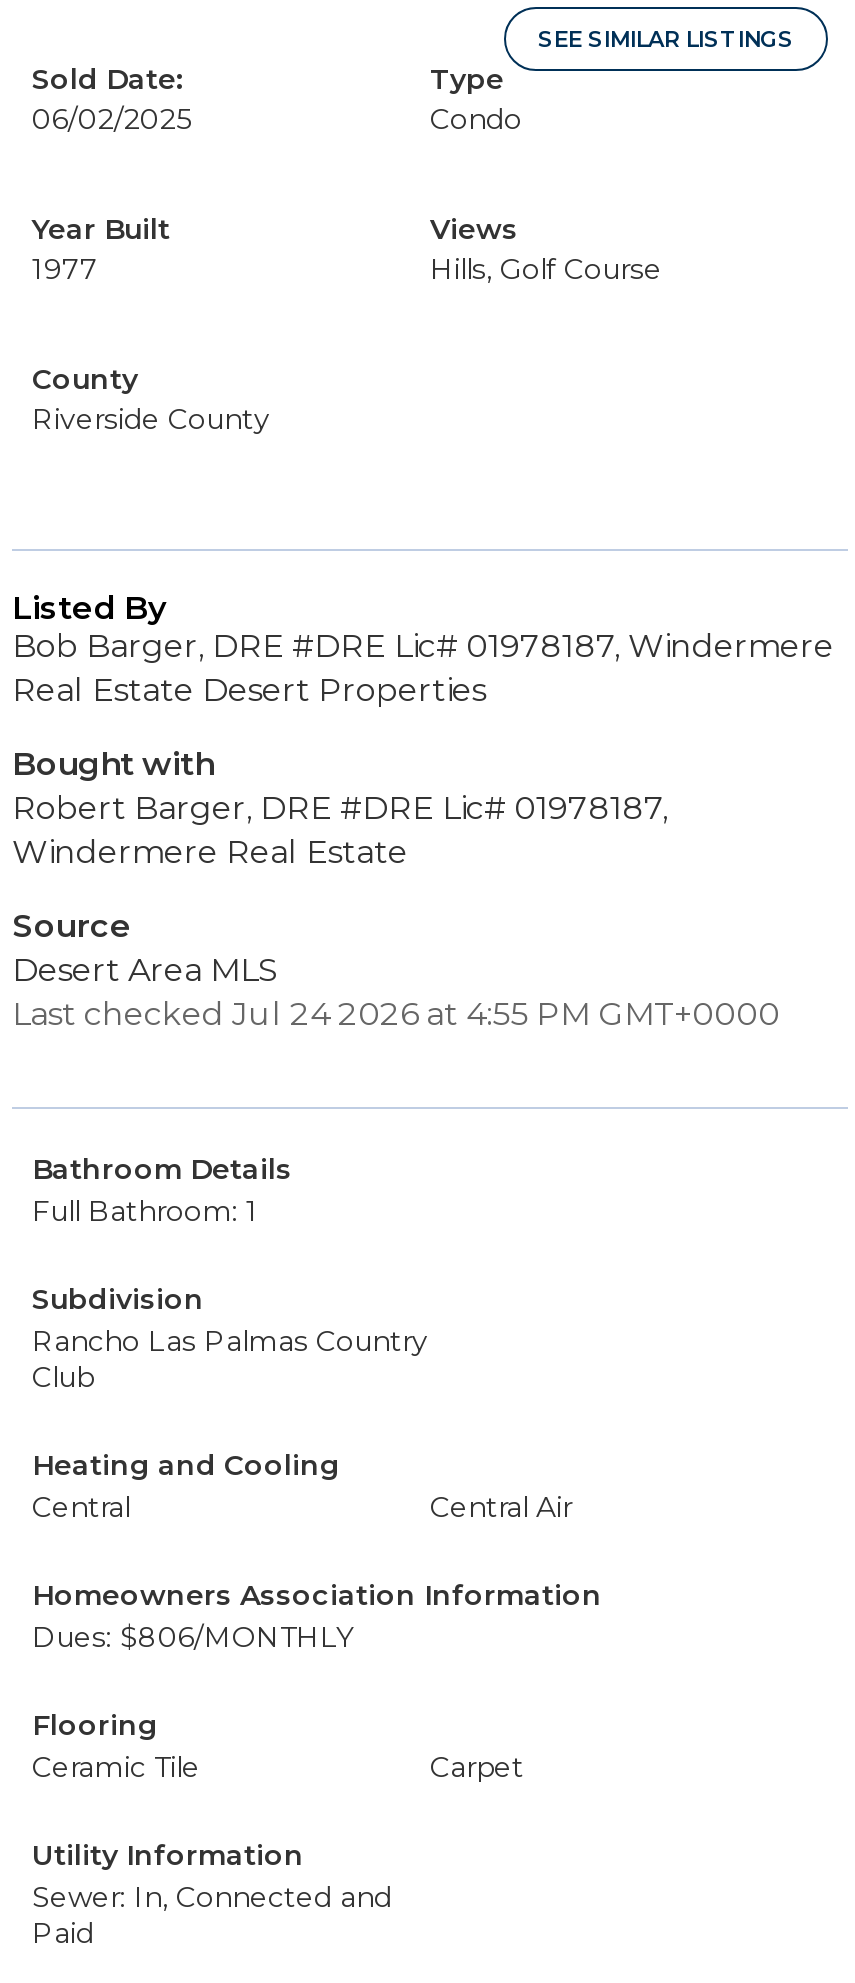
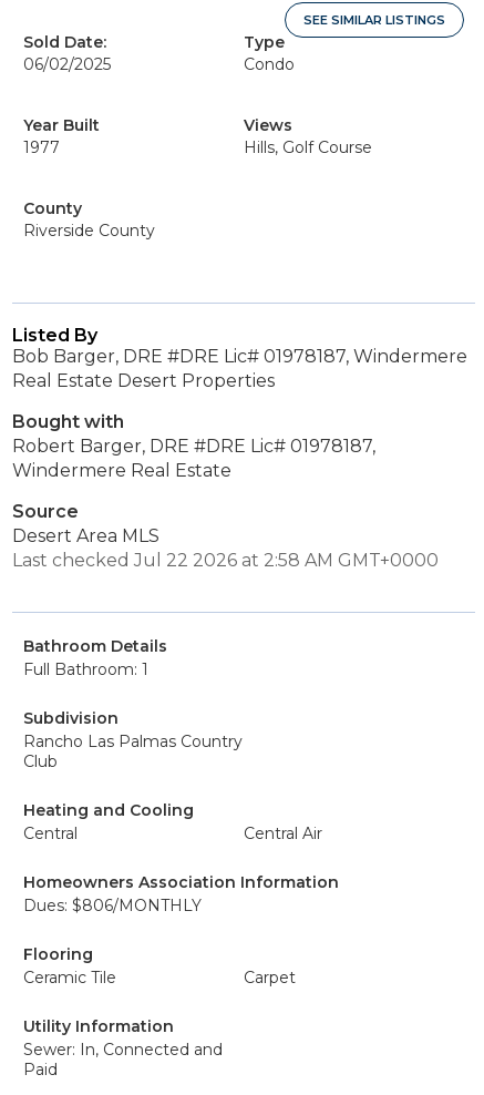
- Last checked Jul 24 2026 at 4:55 PM GMT+0000
+ Last checked Jul 22 2026 at 2:58 AM GMT+0000
